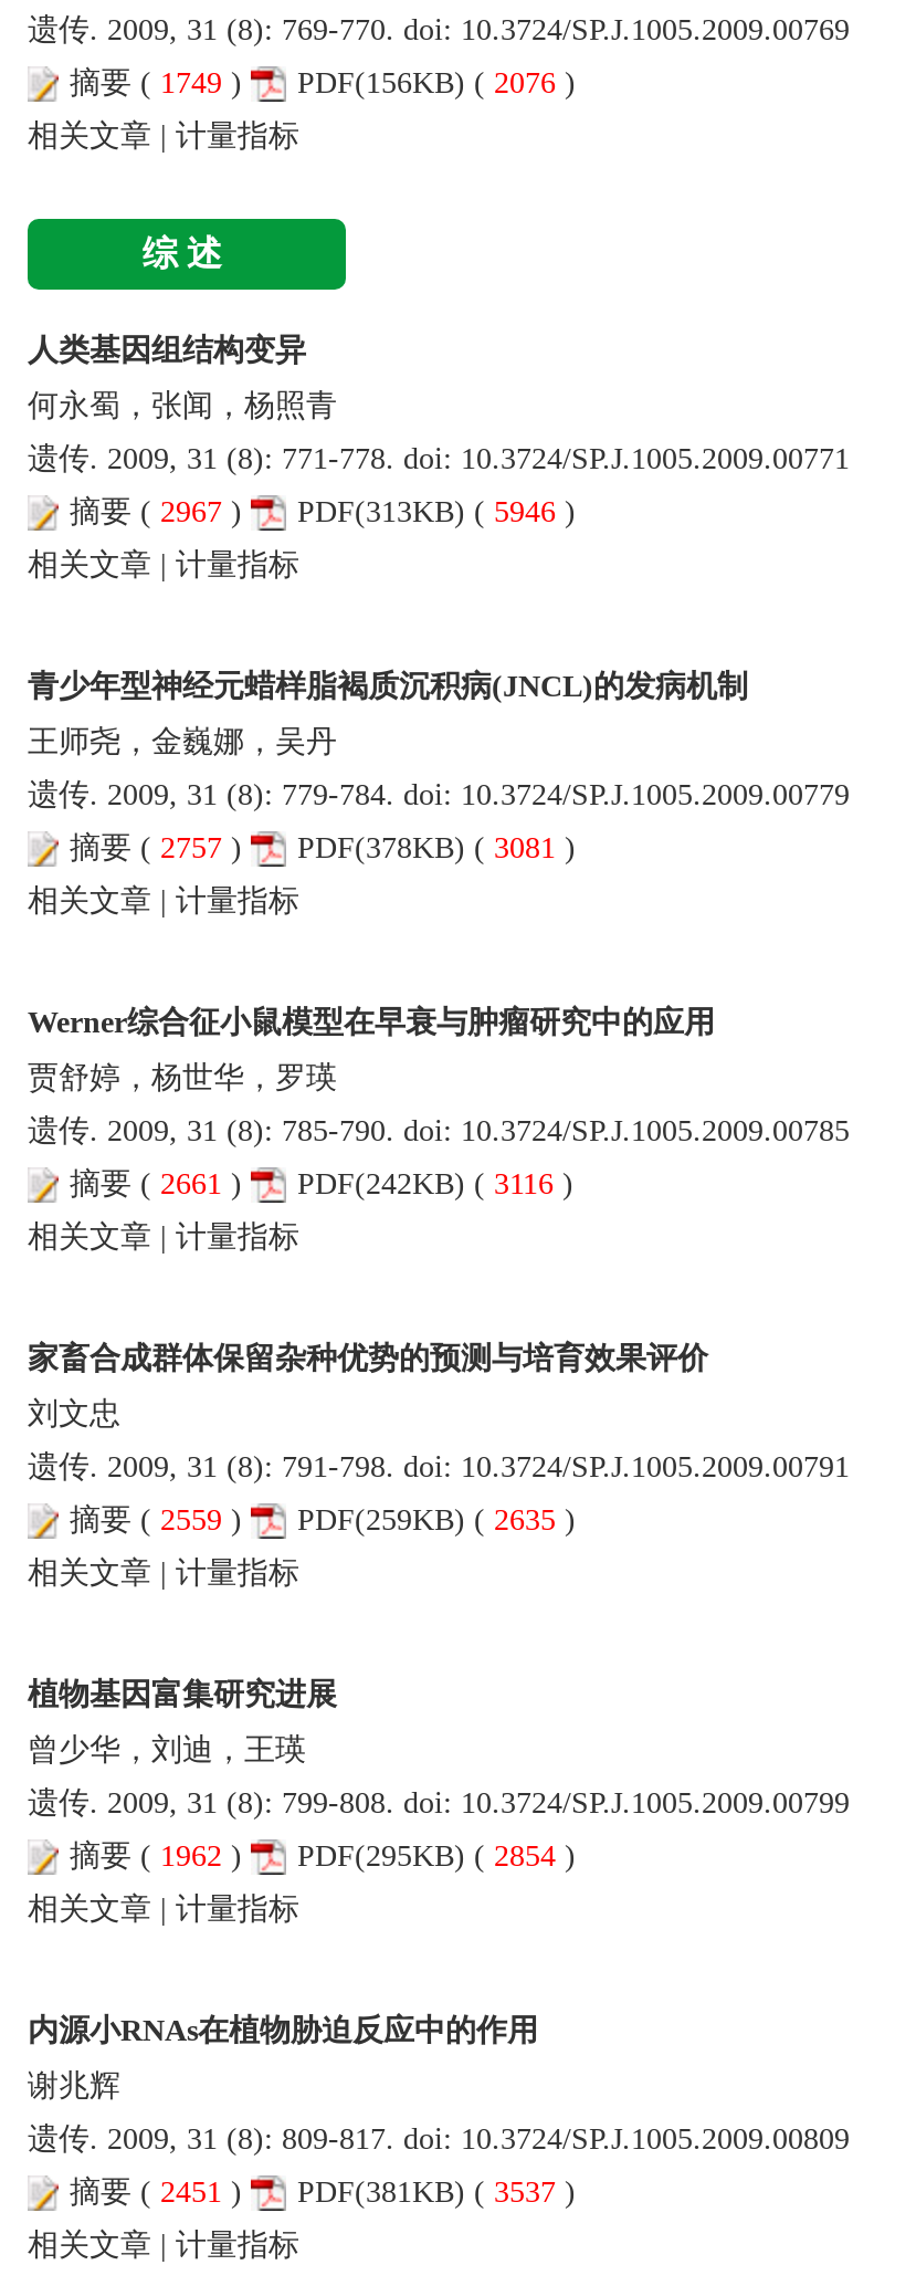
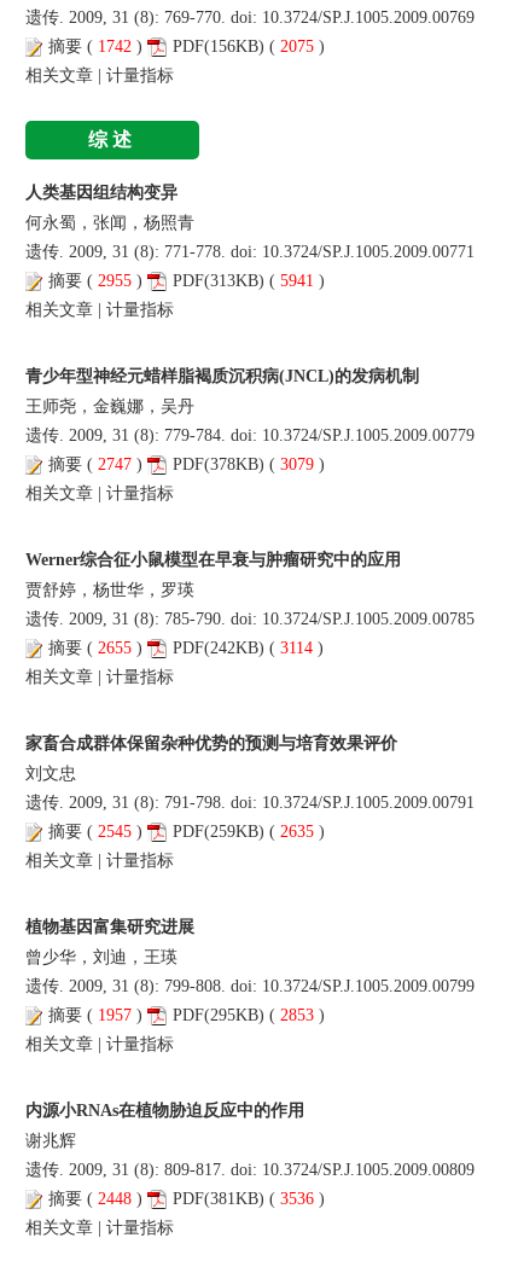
- 摘要(1749)
+ 摘要(1742)

- PDF(156KB) (2076)
+ PDF(156KB) (2075)

- 摘要(2967)
+ 摘要(2955)

- PDF(313KB) (5946)
+ PDF(313KB) (5941)

- 摘要(2757)
+ 摘要(2747)

- PDF(378KB) (3081)
+ PDF(378KB) (3079)

- 摘要(2661)
+ 摘要(2655)

- PDF(242KB) (3116)
+ PDF(242KB) (3114)

- 摘要(2559) PDF(259KB) (2635)
+ 摘要(2545) PDF(259KB) (2635)

- 摘要(1962)
+ 摘要(1957)

- PDF(295KB) (2854)
+ PDF(295KB) (2853)

- 摘要(2451)
+ 摘要(2448)

- PDF(381KB) (3537)
+ PDF(381KB) (3536)
